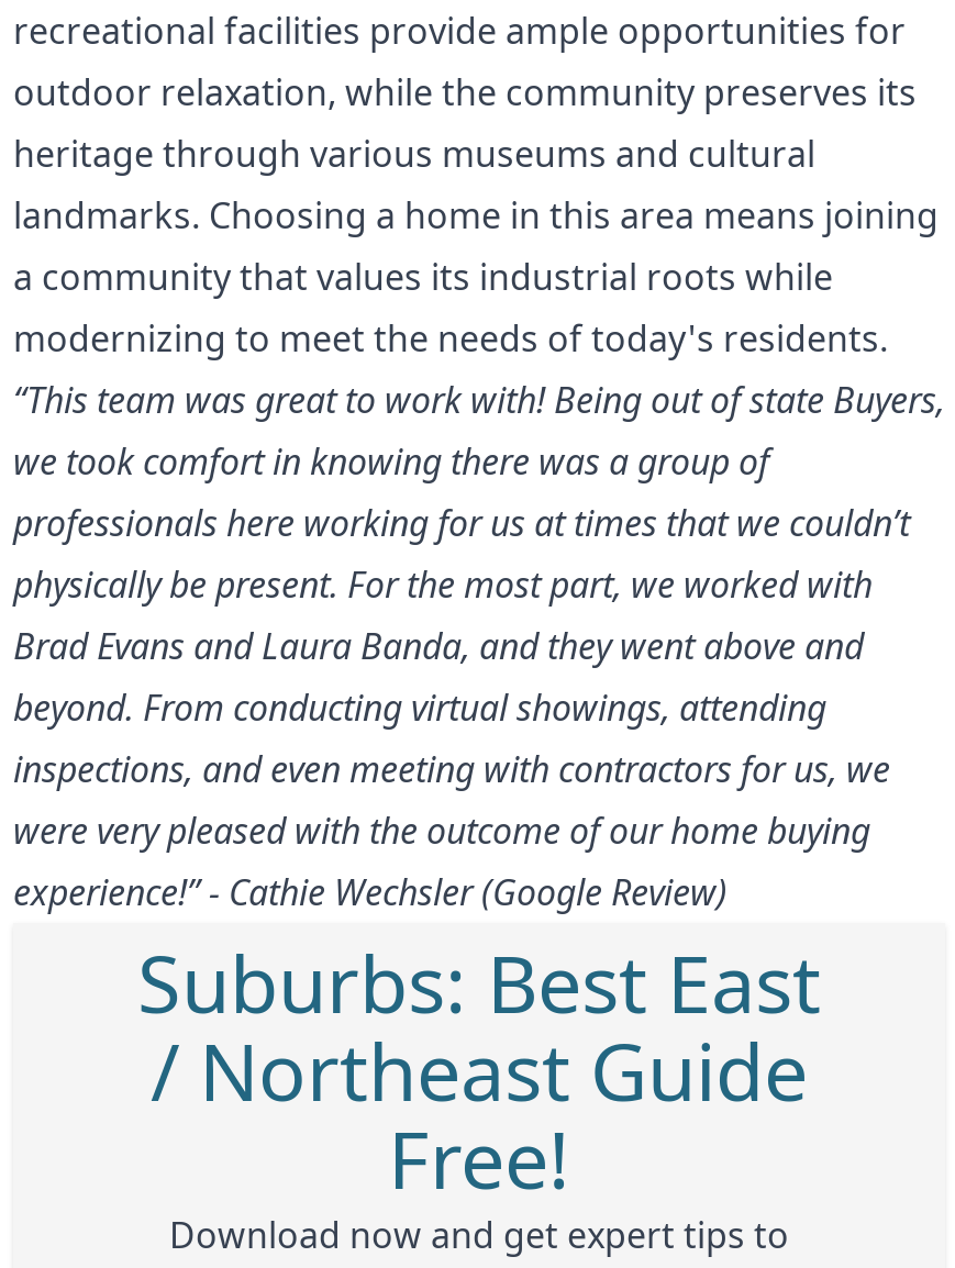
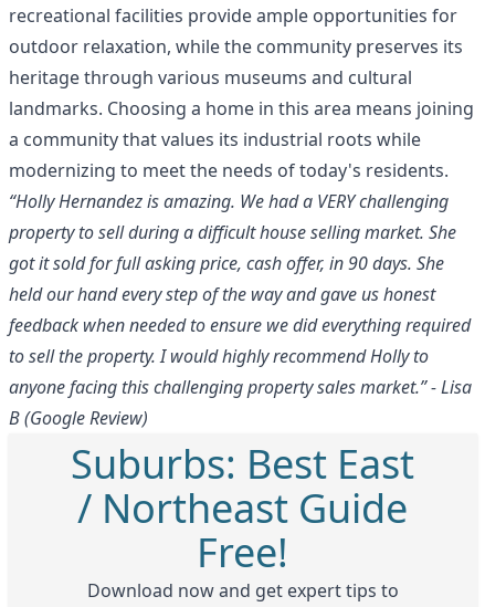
- “This team was great to work with! Being out of state Buyers,
- we took comfort in knowing there was a group of
- professionals here working for us at times that we couldn’t
- physically be present. For the most part, we worked with
- Brad Evans and Laura Banda, and they went above and
- beyond. From conducting virtual showings, attending
- inspections, and even meeting with contractors for us, we
- were very pleased with the outcome of our home buying
- experience!” - Cathie Wechsler (Google Review)
+ “Holly Hernandez is amazing. We had a VERY challenging
+ property to sell during a difficult house selling market. She
+ got it sold for full asking price, cash offer, in 90 days. She
+ held our hand every step of the way and gave us honest
+ feedback when needed to ensure we did everything required
+ to sell the property. I would highly recommend Holly to
+ anyone facing this challenging property sales market.” - Lisa
+ B (Google Review)
